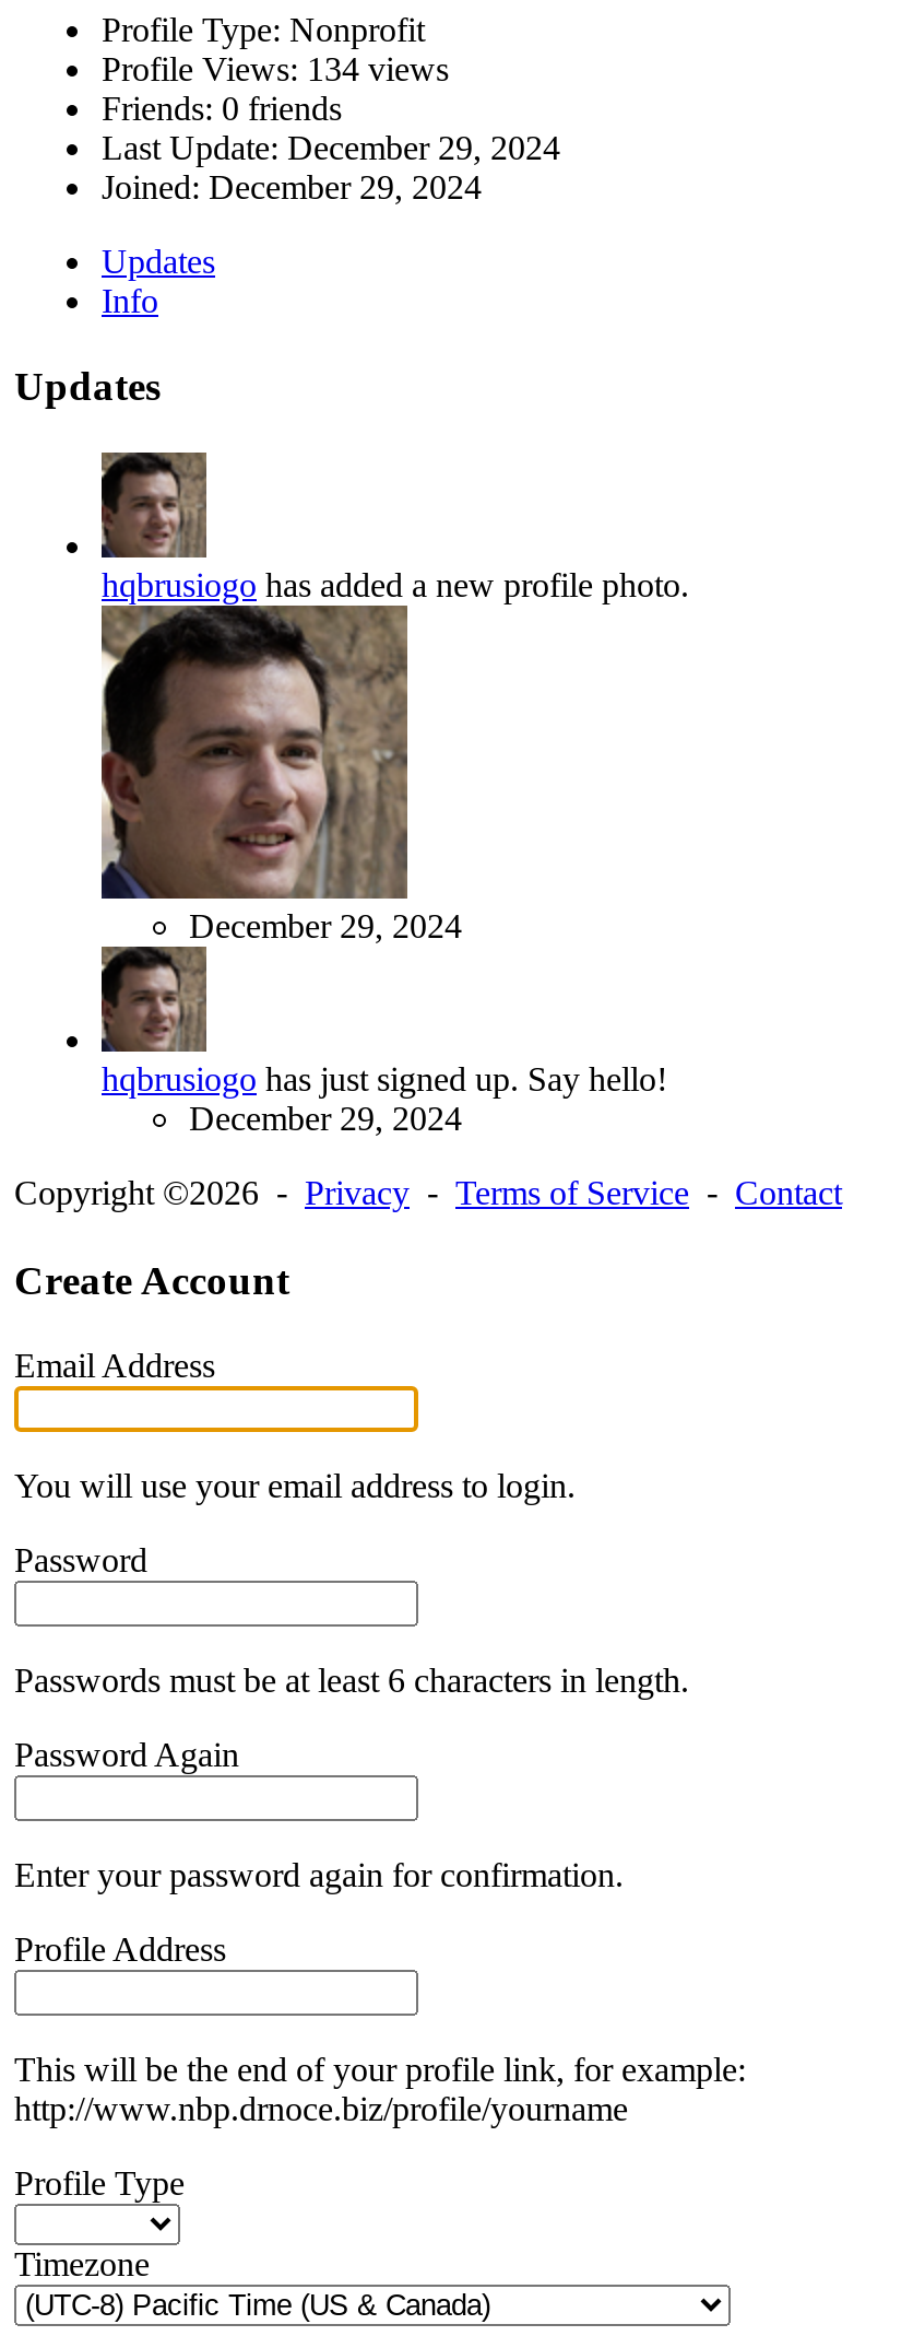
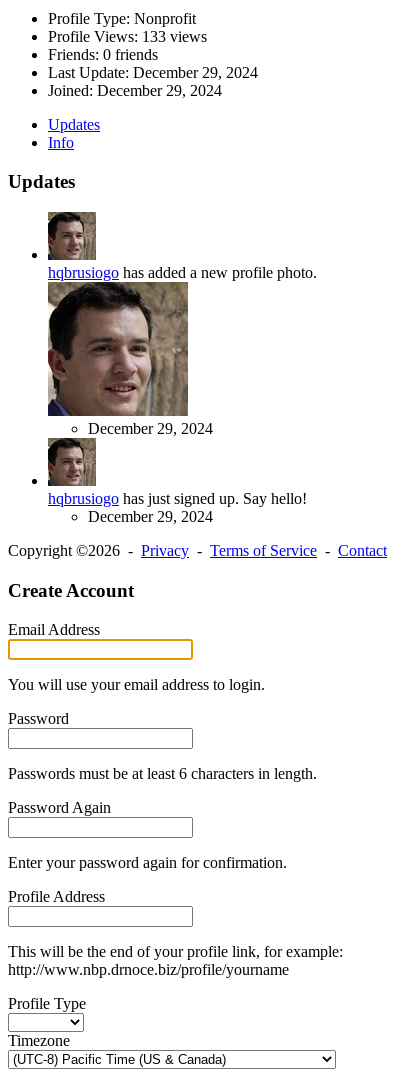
- Profile Views: 134 views
+ Profile Views: 133 views
